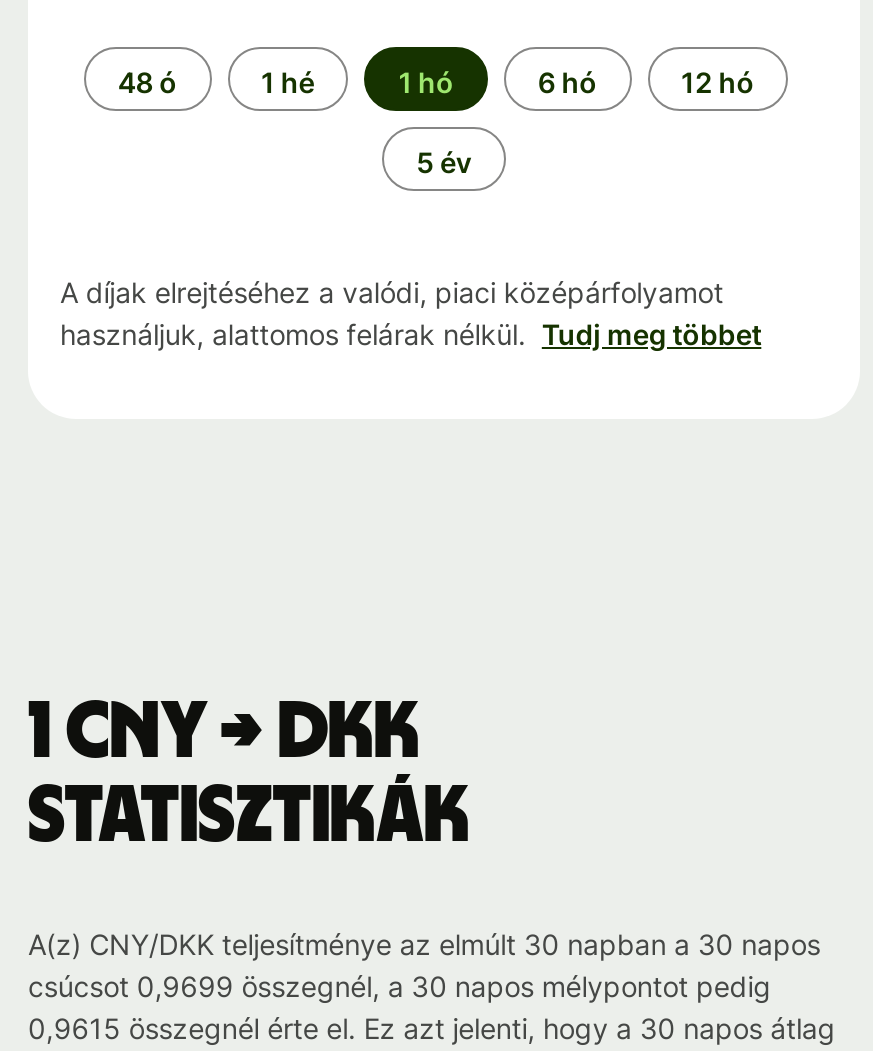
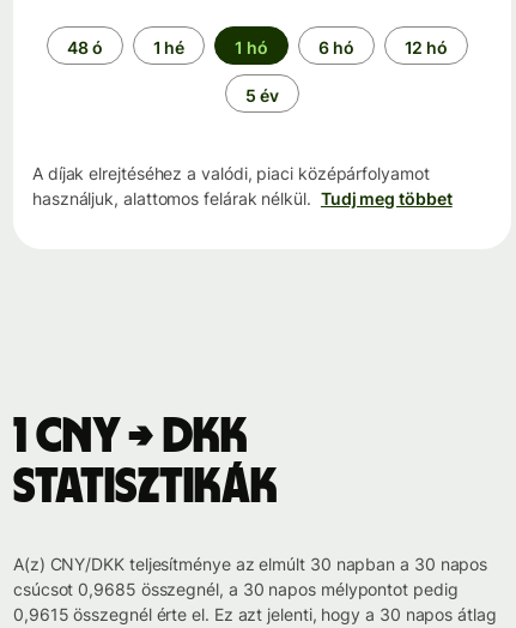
- csúcsot 0,9699 összegnél, a 30 napos mélypontot pedig
+ csúcsot 0,9685 összegnél, a 30 napos mélypontot pedig
